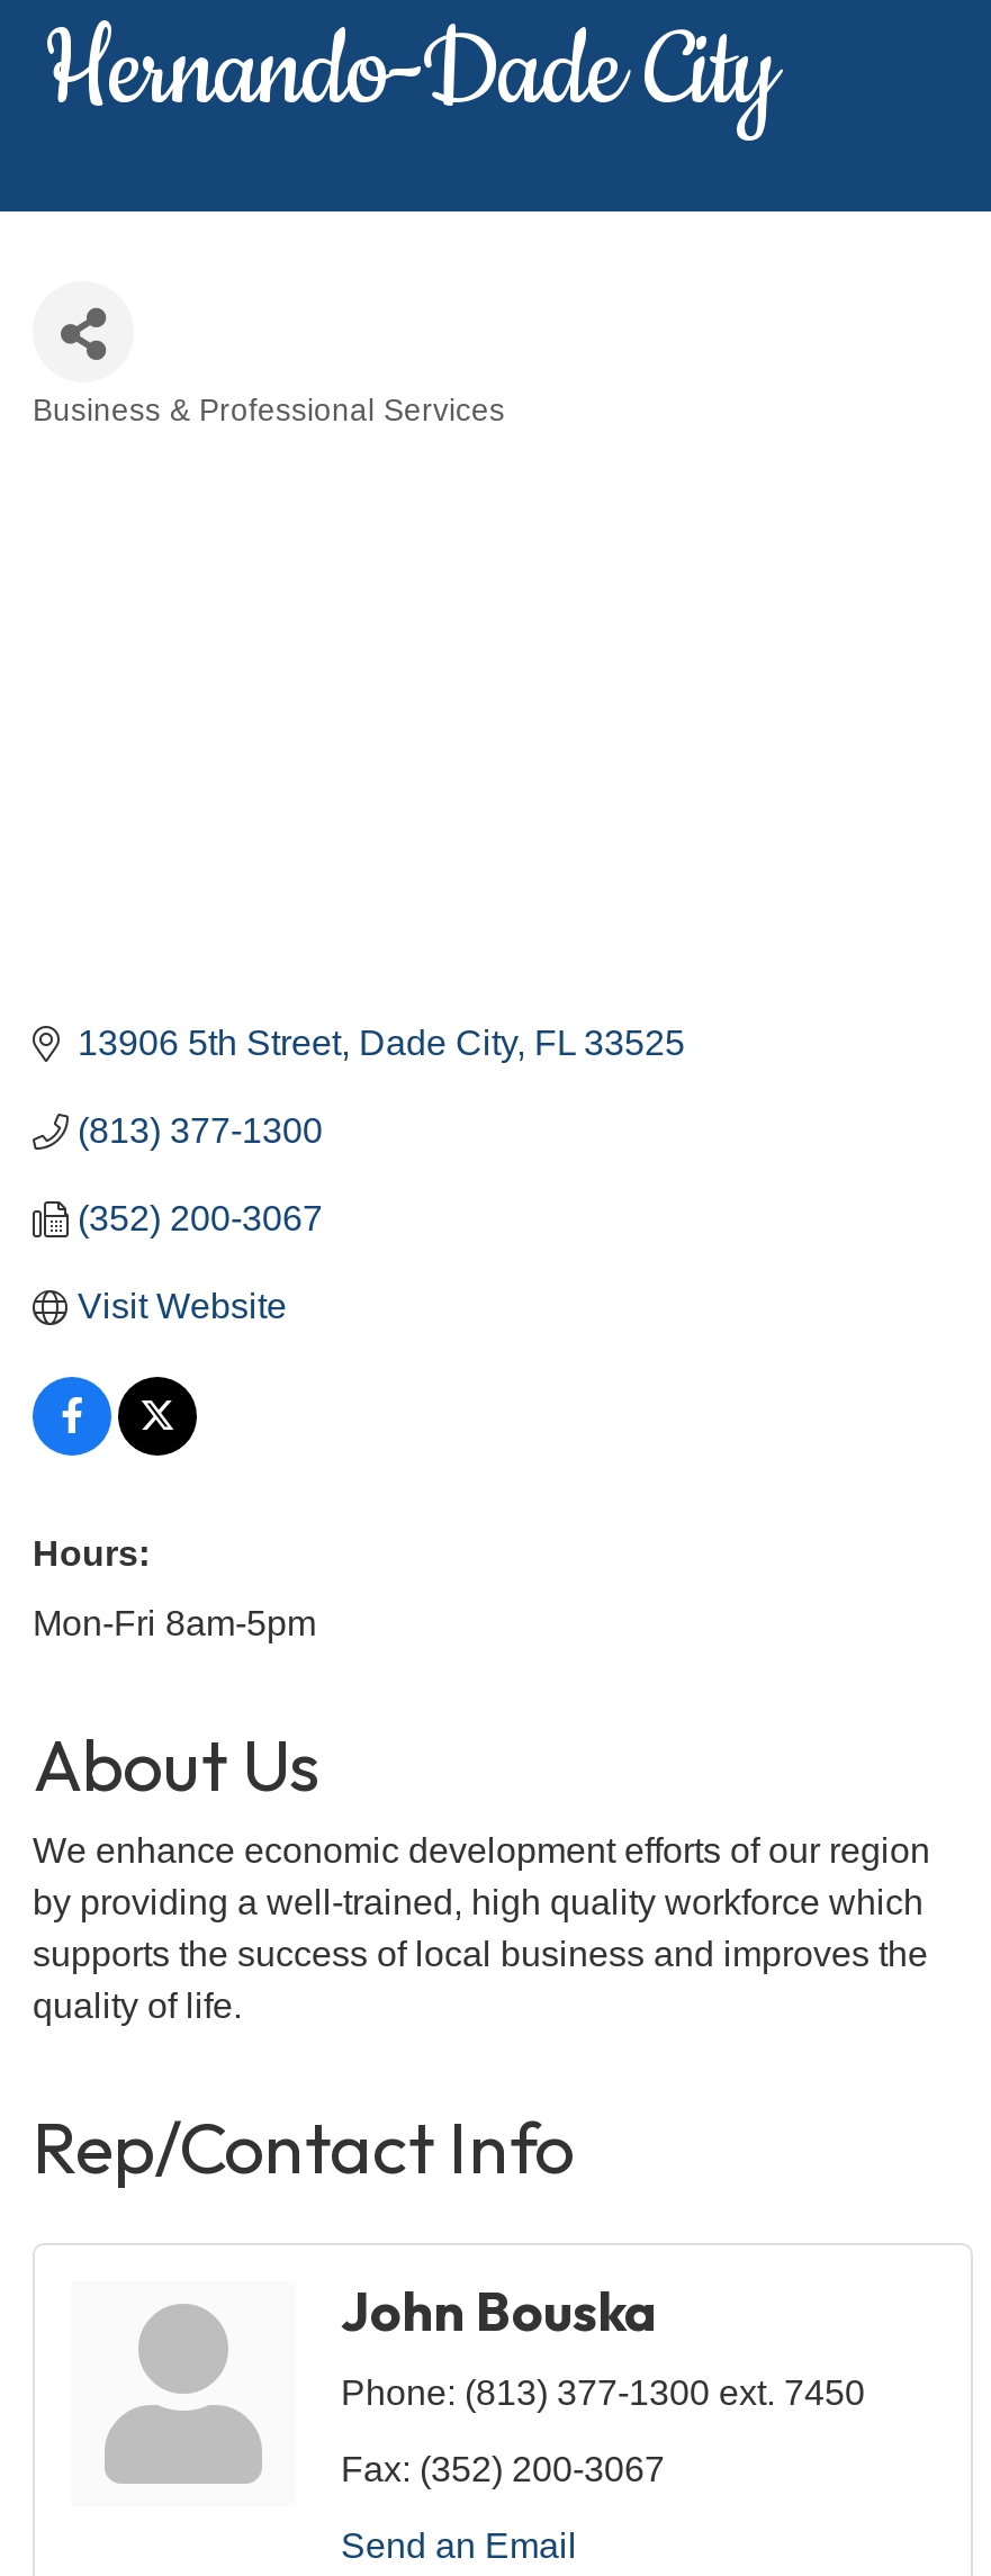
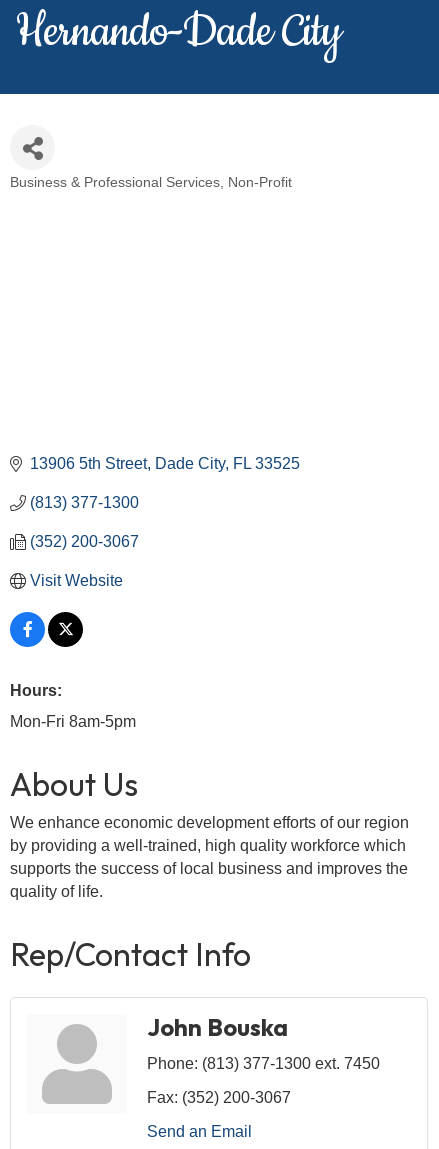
- Business & Professional Services
+ Business & Professional Services Non-Profit
